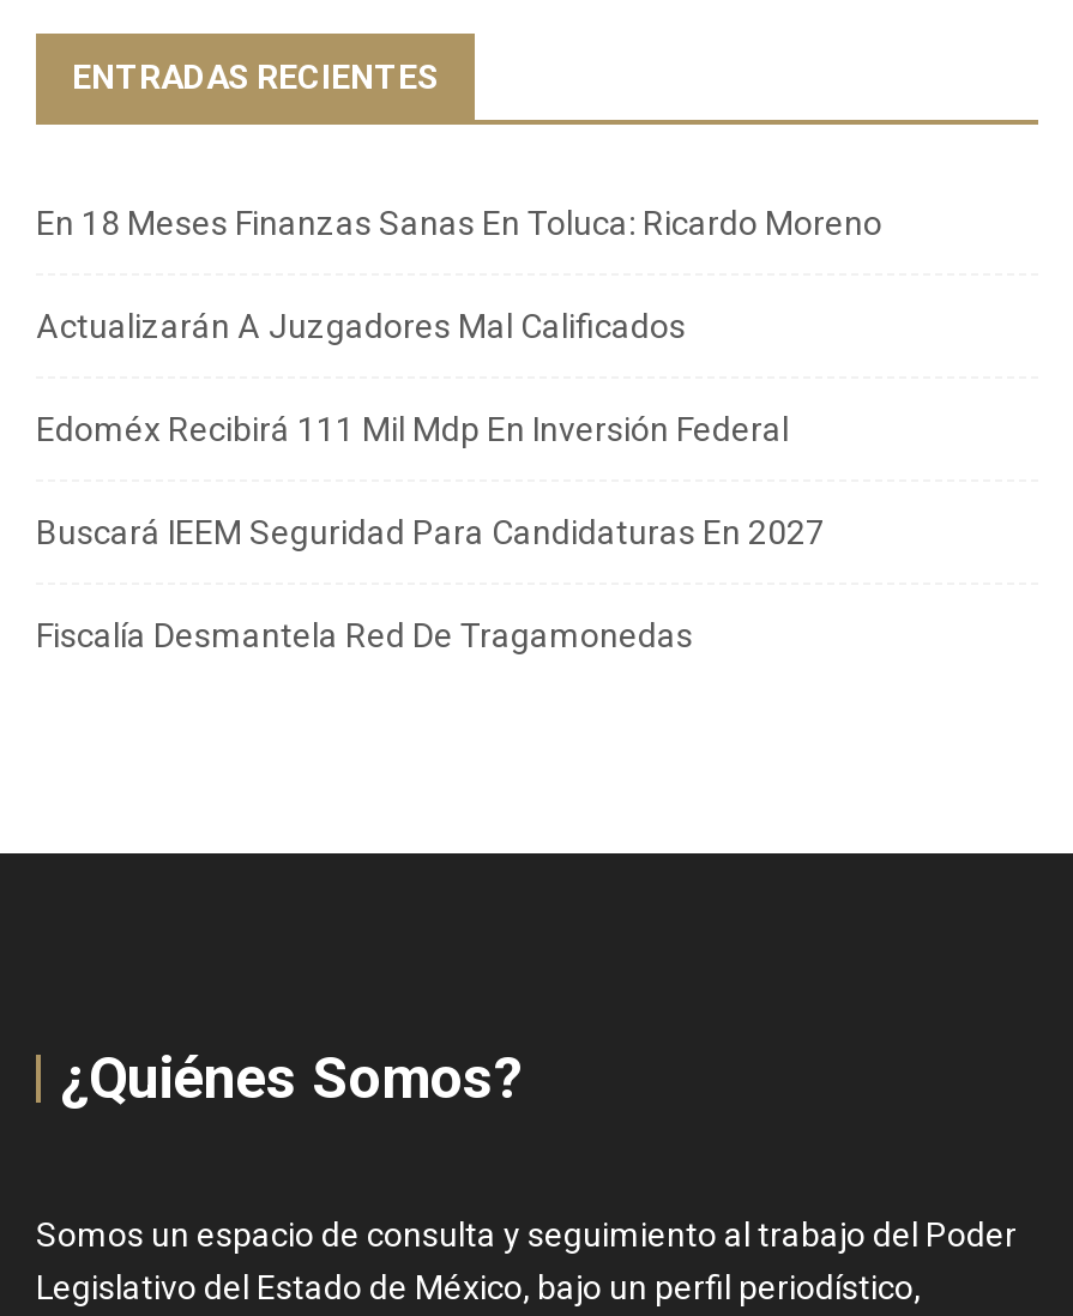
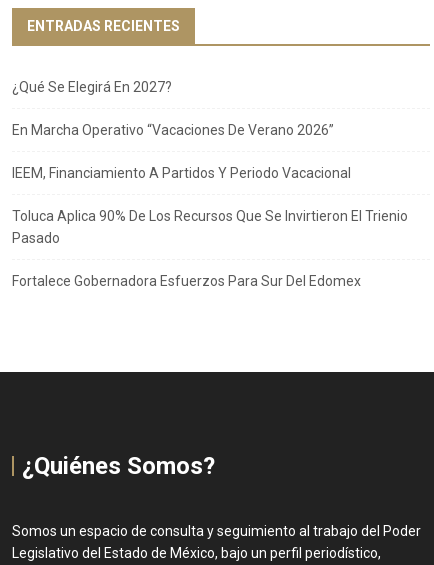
- En 18 Meses Finanzas Sanas En Toluca: Ricardo Moreno
+ ¿Qué Se Elegirá En 2027?

- Actualizarán A Juzgadores Mal Calificados
+ En Marcha Operativo “Vacaciones De Verano 2026”

- Edoméx Recibirá 111 Mil Mdp En Inversión Federal
+ IEEM, Financiamiento A Partidos Y Periodo Vacacional

- Buscará IEEM Seguridad Para Candidaturas En 2027
+ Toluca Aplica 90% De Los Recursos Que Se Invirtieron El Trienio
+ Pasado

- Fiscalía Desmantela Red De Tragamonedas
+ Fortalece Gobernadora Esfuerzos Para Sur Del Edomex
